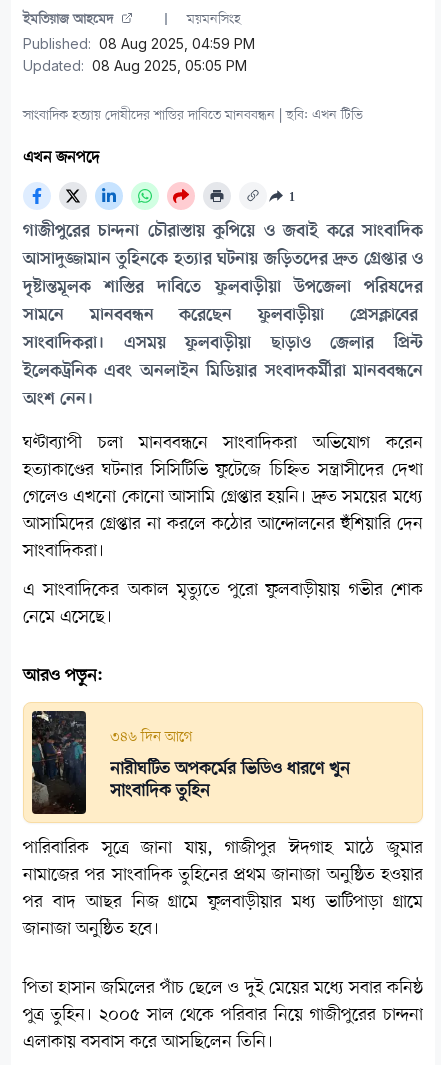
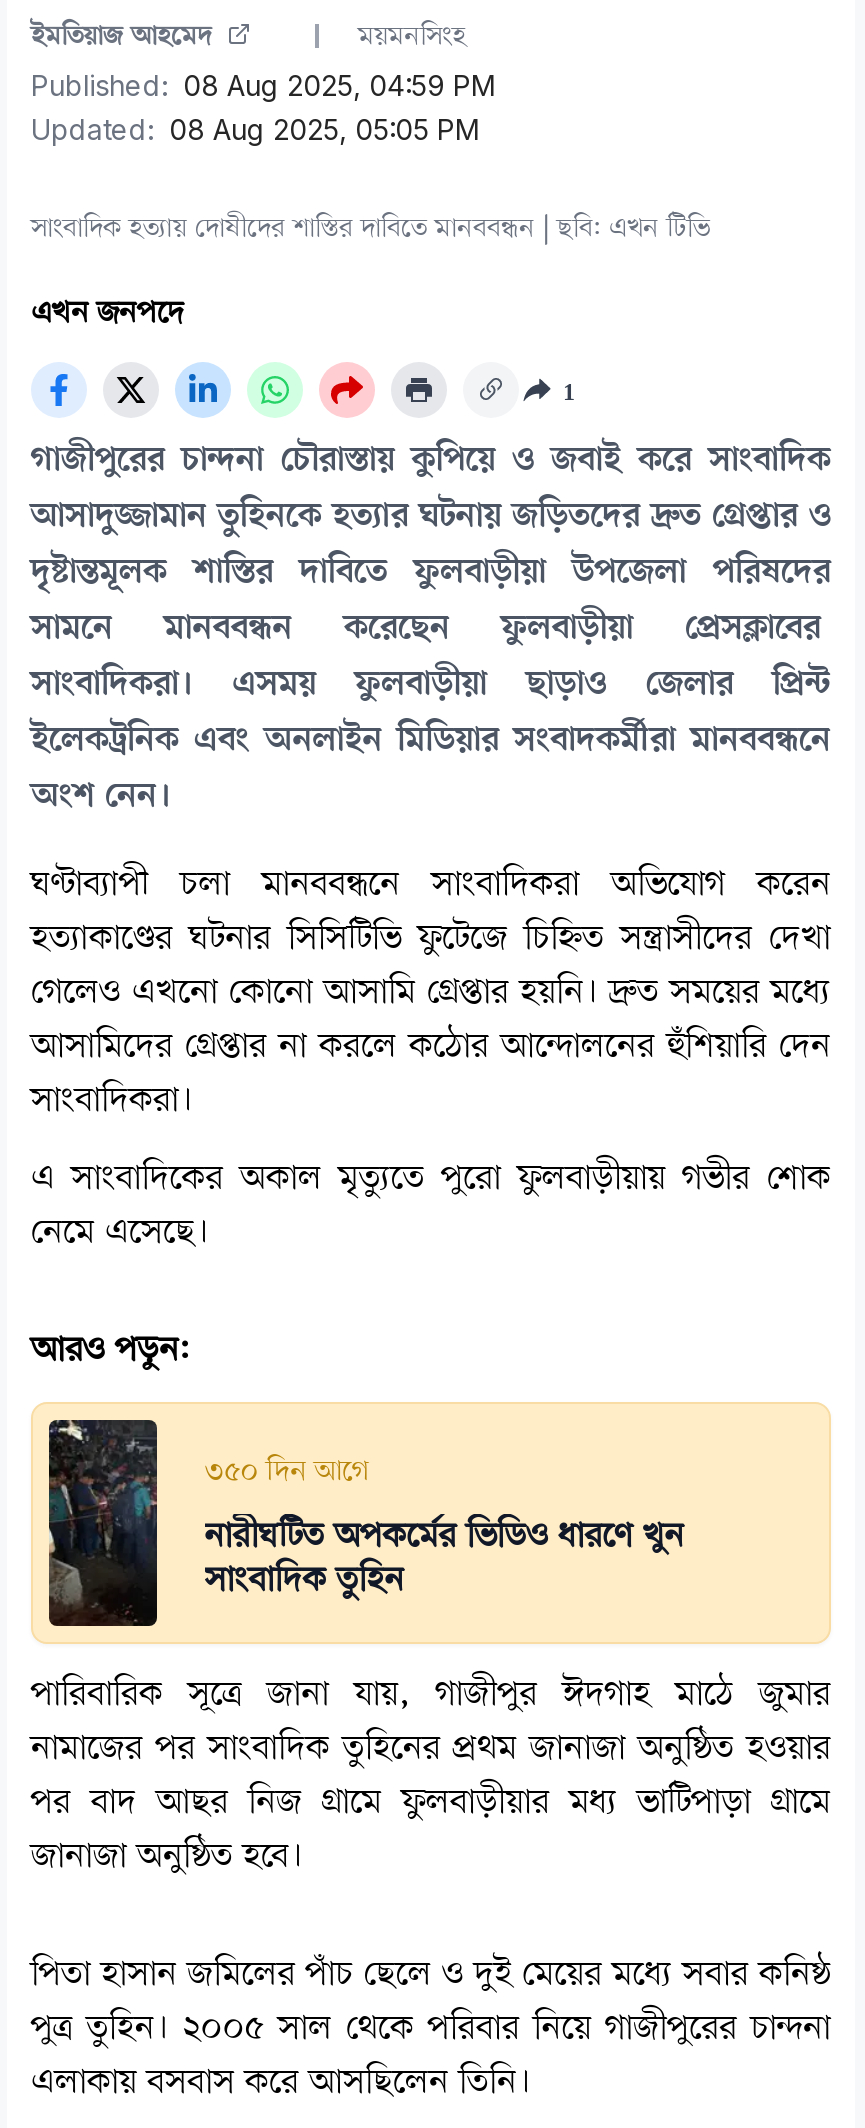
- ৩৪৬ দিন আগে
+ ৩৫০ দিন আগে
